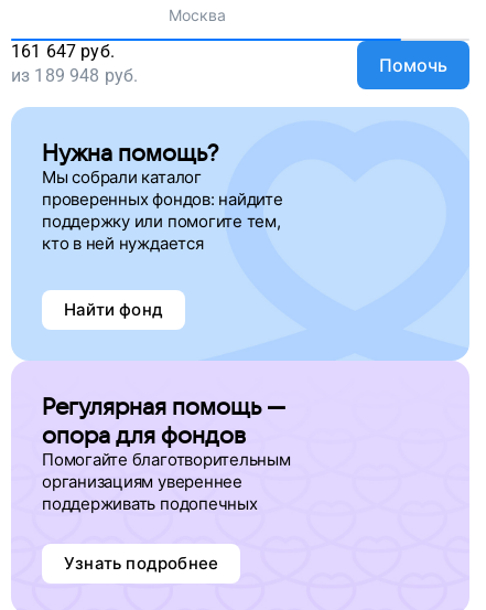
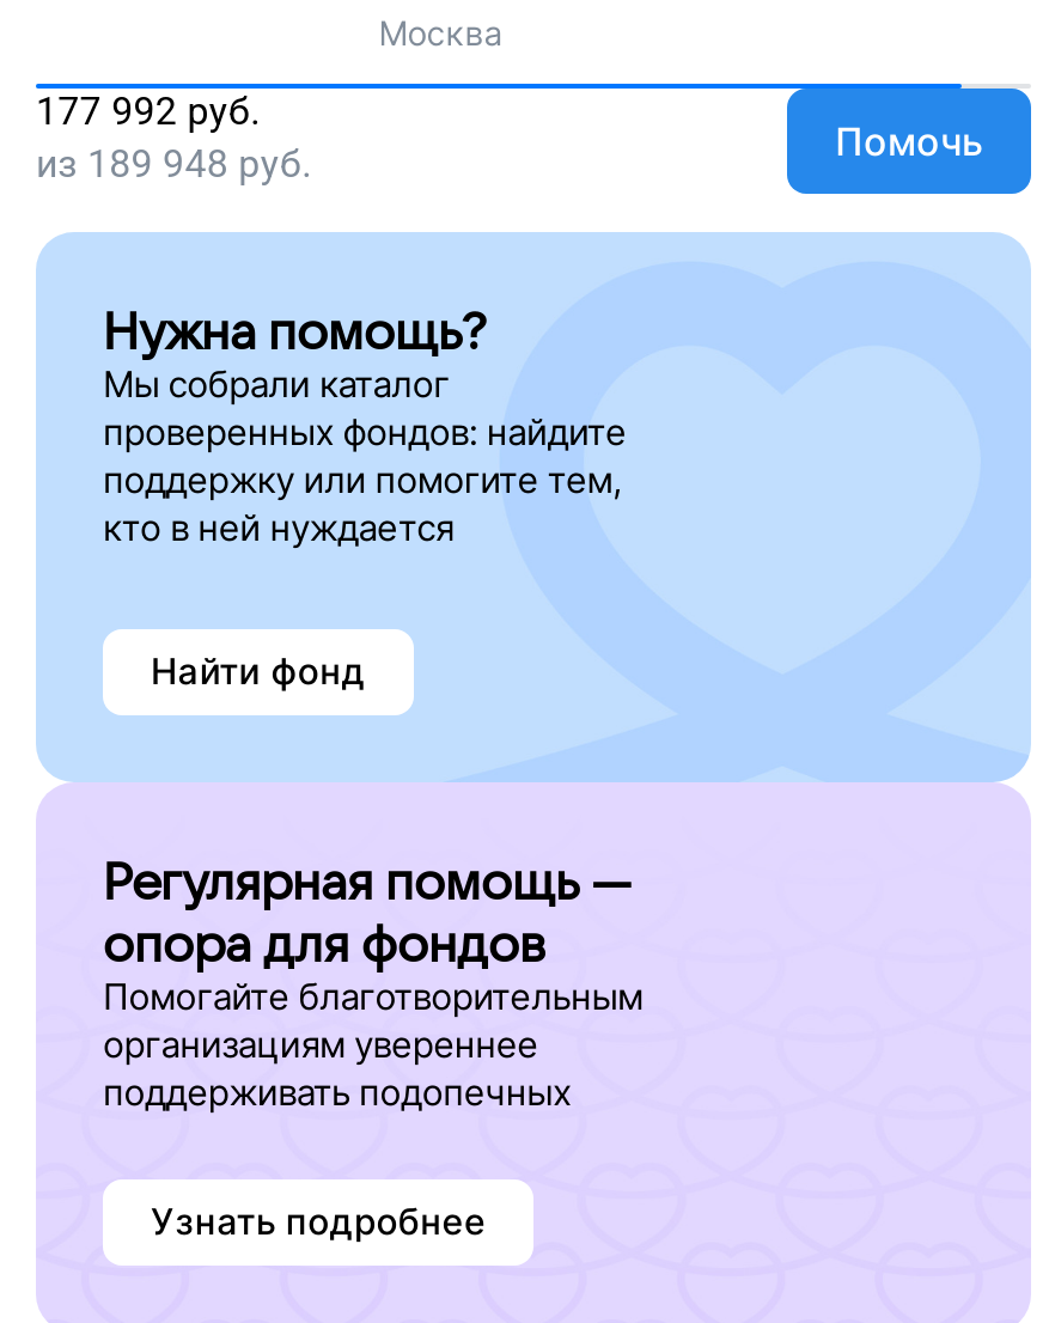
- 161 647 руб.
+ 177 992 руб.
